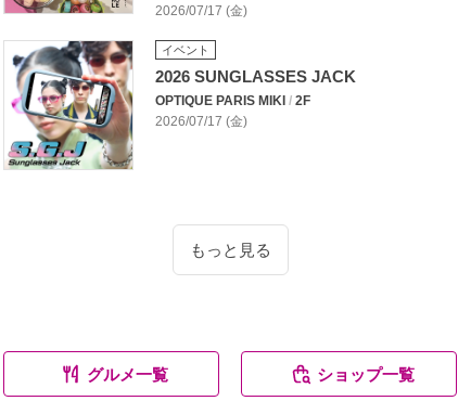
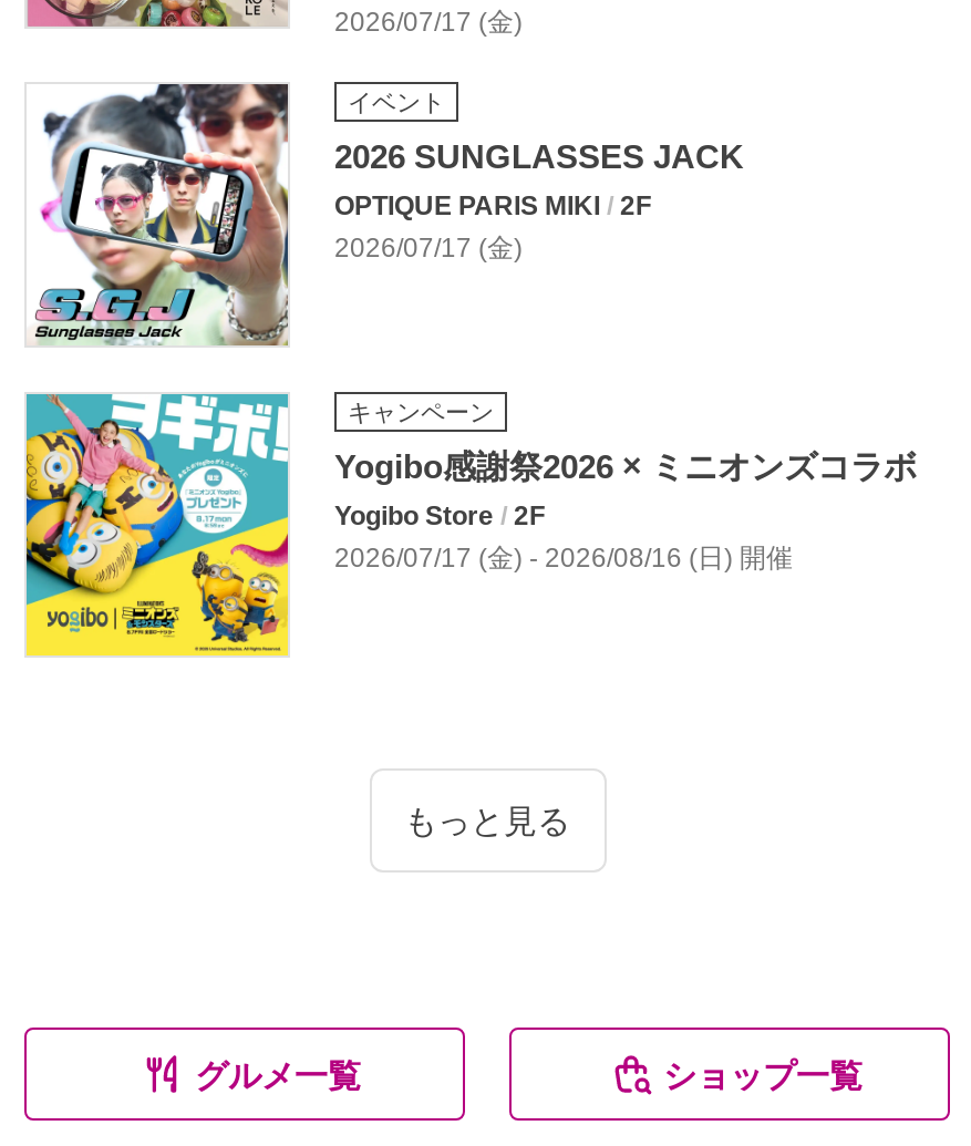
+ [image]
+ キャンペーン
+ Yogibo感謝祭2026 × ミニオンズコラボ
+ Yogibo Store / 2F
+ 2026/07/17 (金) - 2026/08/16 (日) 開催
